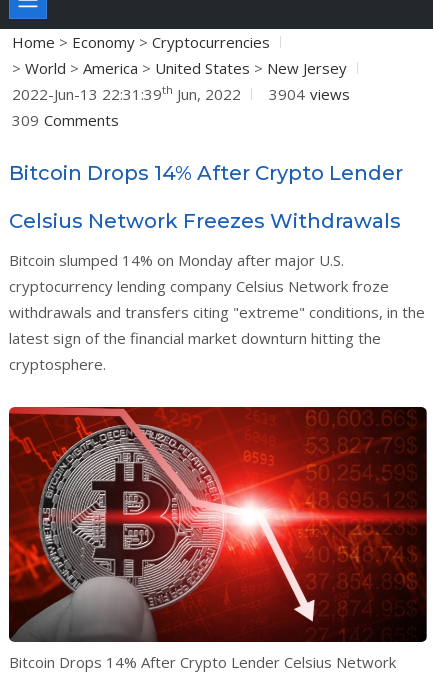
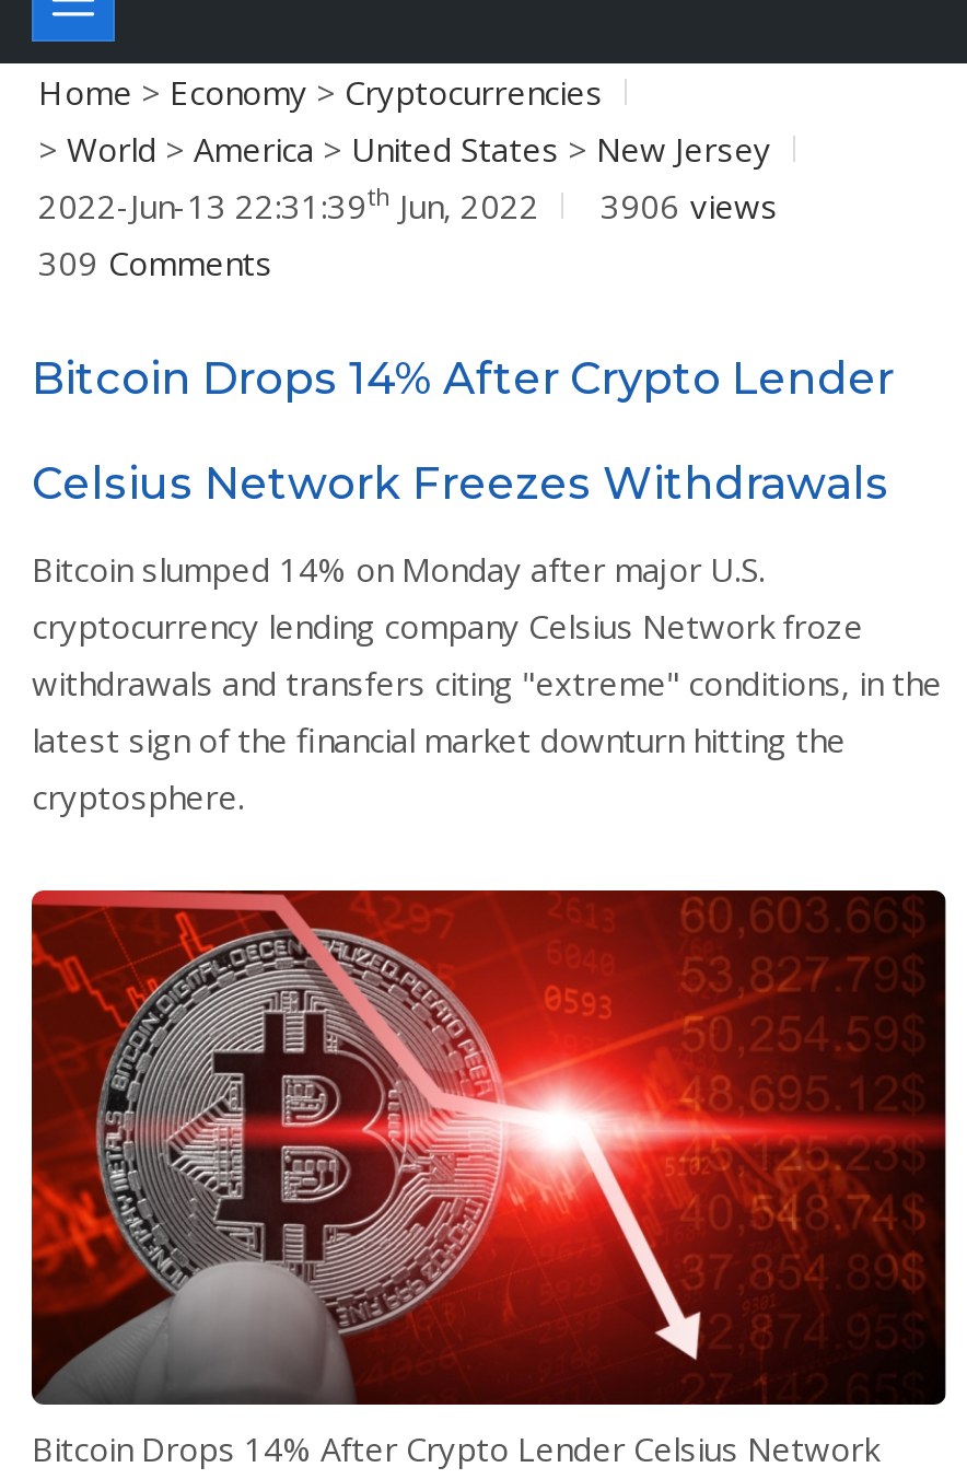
- 2022-Jun-13 22:31:39th Jun, 2022 3904 views
+ 2022-Jun-13 22:31:39th Jun, 2022 3906 views
